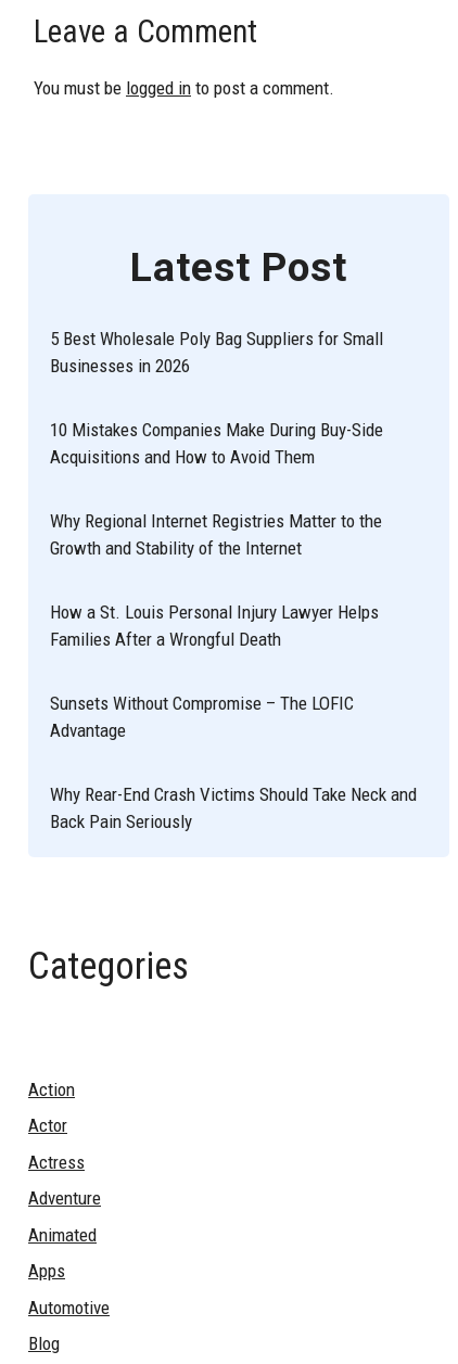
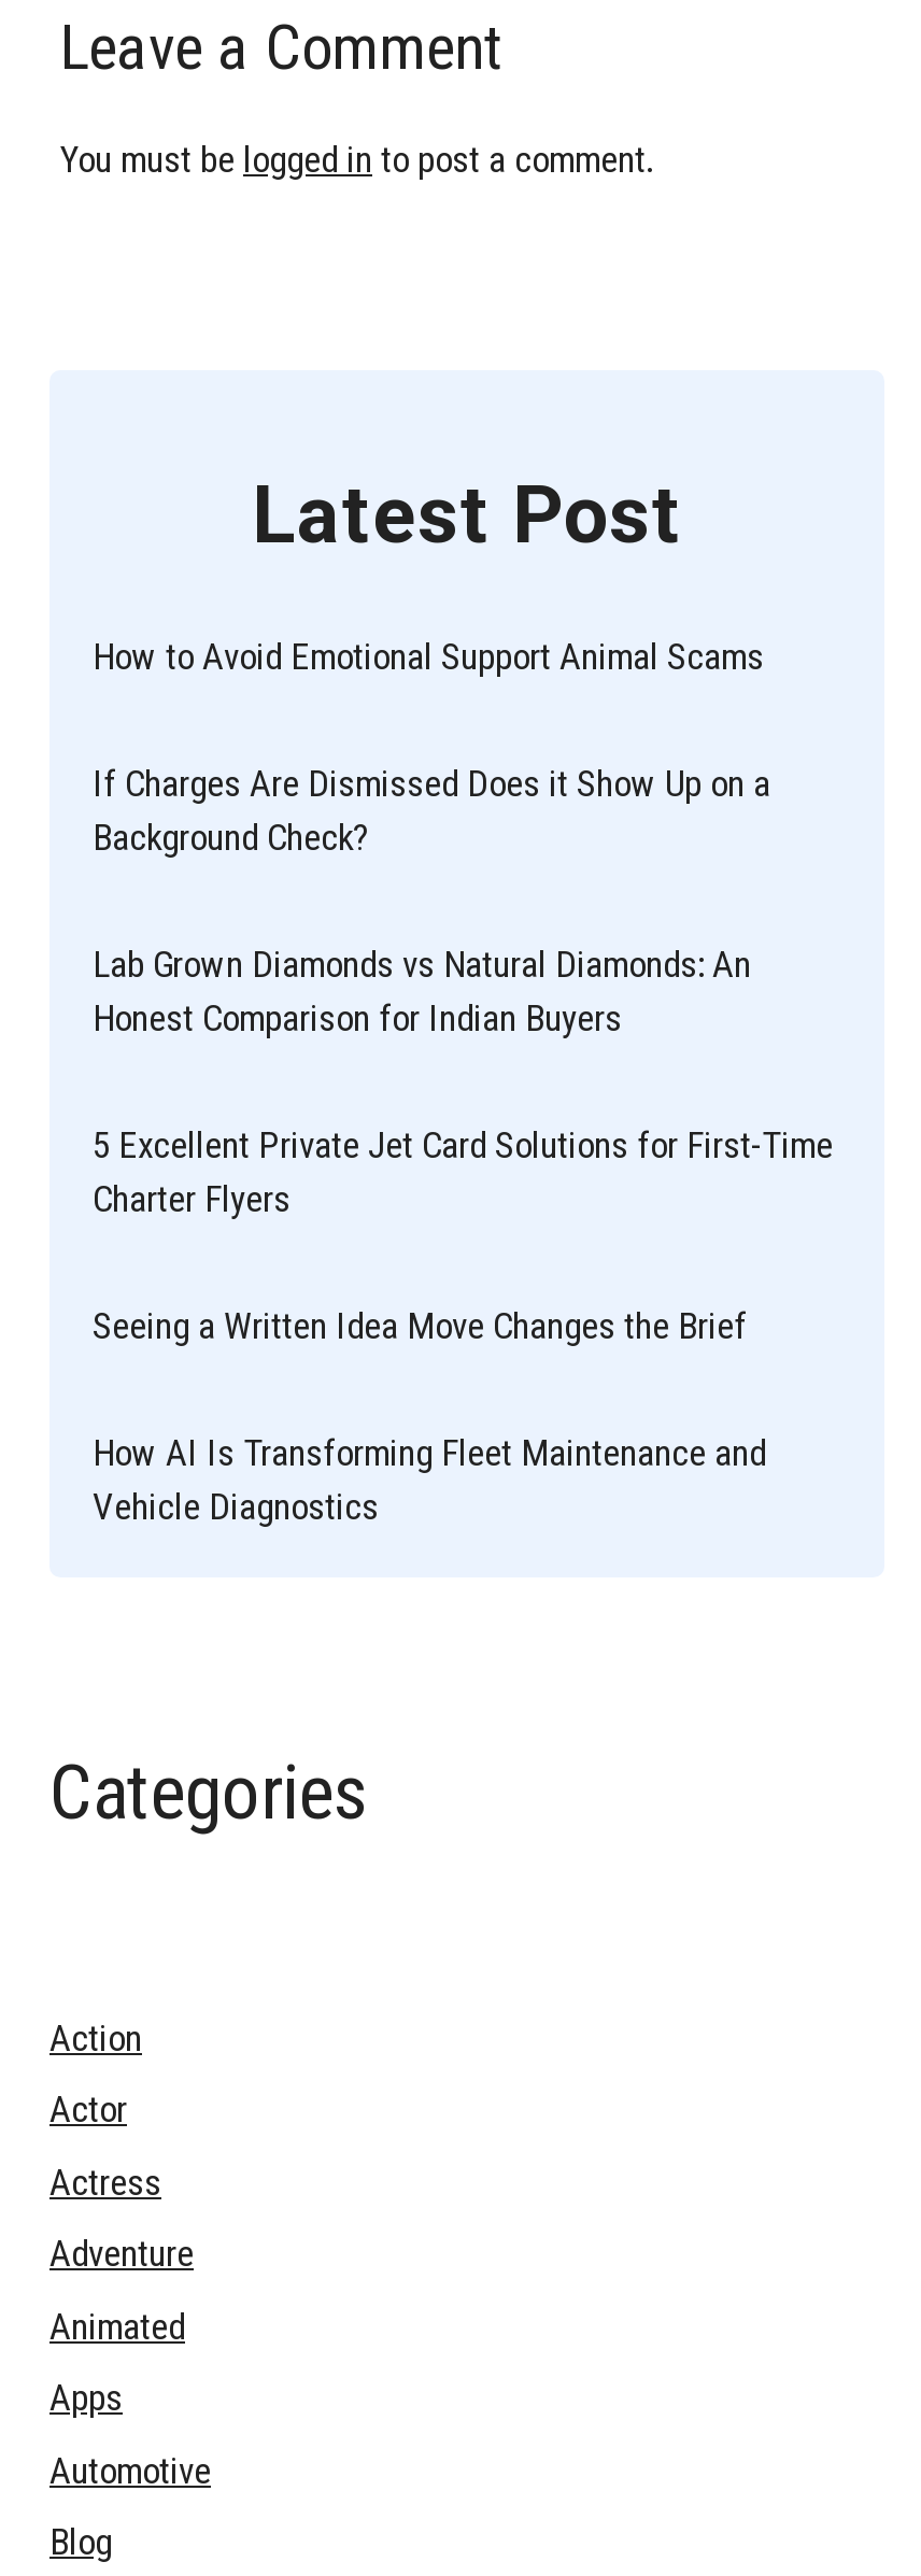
- 5 Best Wholesale Poly Bag Suppliers for Small
- Businesses in 2026
+ How to Avoid Emotional Support Animal Scams

- 10 Mistakes Companies Make During Buy-Side
- Acquisitions and How to Avoid Them
+ If Charges Are Dismissed Does it Show Up on a
+ Background Check?

- Why Regional Internet Registries Matter to the
- Growth and Stability of the Internet
+ Lab Grown Diamonds vs Natural Diamonds: An
+ Honest Comparison for Indian Buyers

- How a St. Louis Personal Injury Lawyer Helps
- Families After a Wrongful Death
+ 5 Excellent Private Jet Card Solutions for First-Time
+ Charter Flyers

- Sunsets Without Compromise – The LOFIC
- Advantage
+ Seeing a Written Idea Move Changes the Brief

- Why Rear-End Crash Victims Should Take Neck and
- Back Pain Seriously
+ How AI Is Transforming Fleet Maintenance and
+ Vehicle Diagnostics
